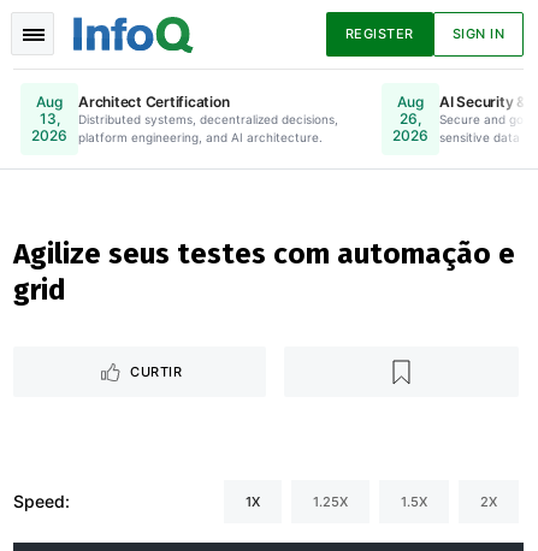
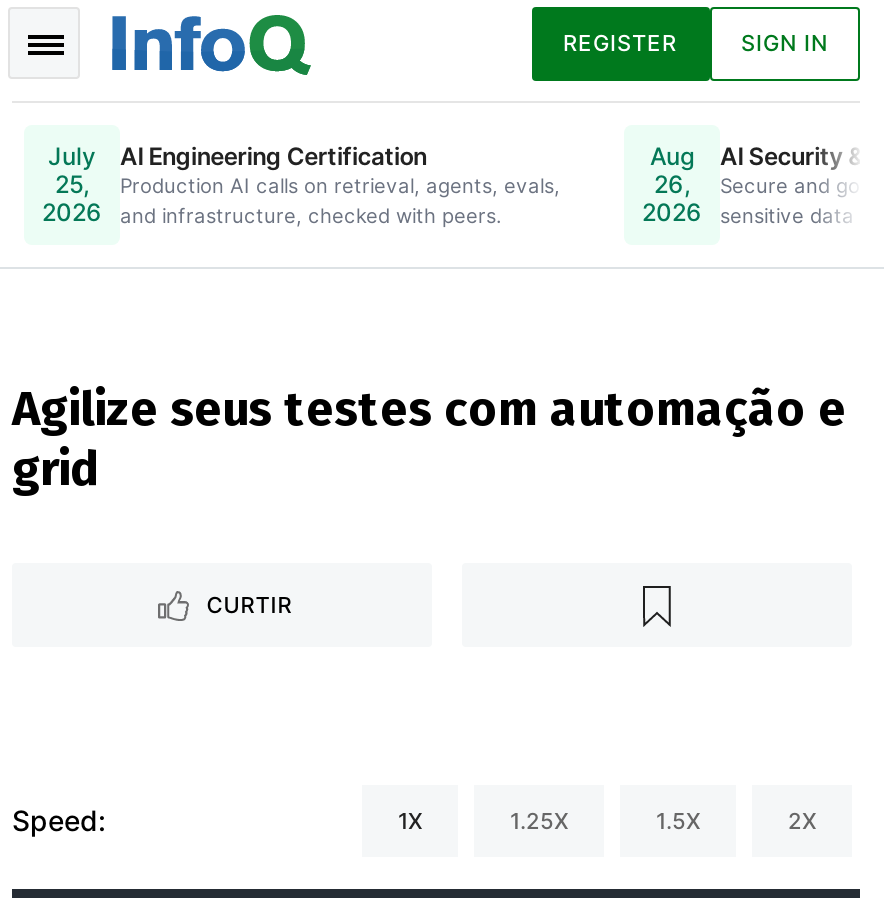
- Aug
- 13,
+ July
+ 25,

- Architect Certification
- Distributed systems, decentralized decisions,
- platform engineering, and AI architecture.
+ AI Engineering Certification
+ Production AI calls on retrieval, agents, evals,
+ and infrastructure, checked with peers.
